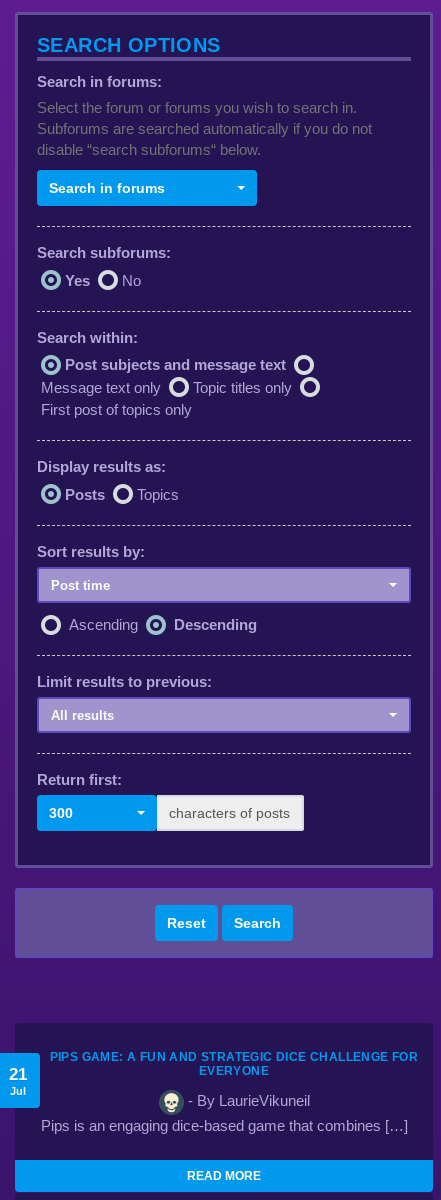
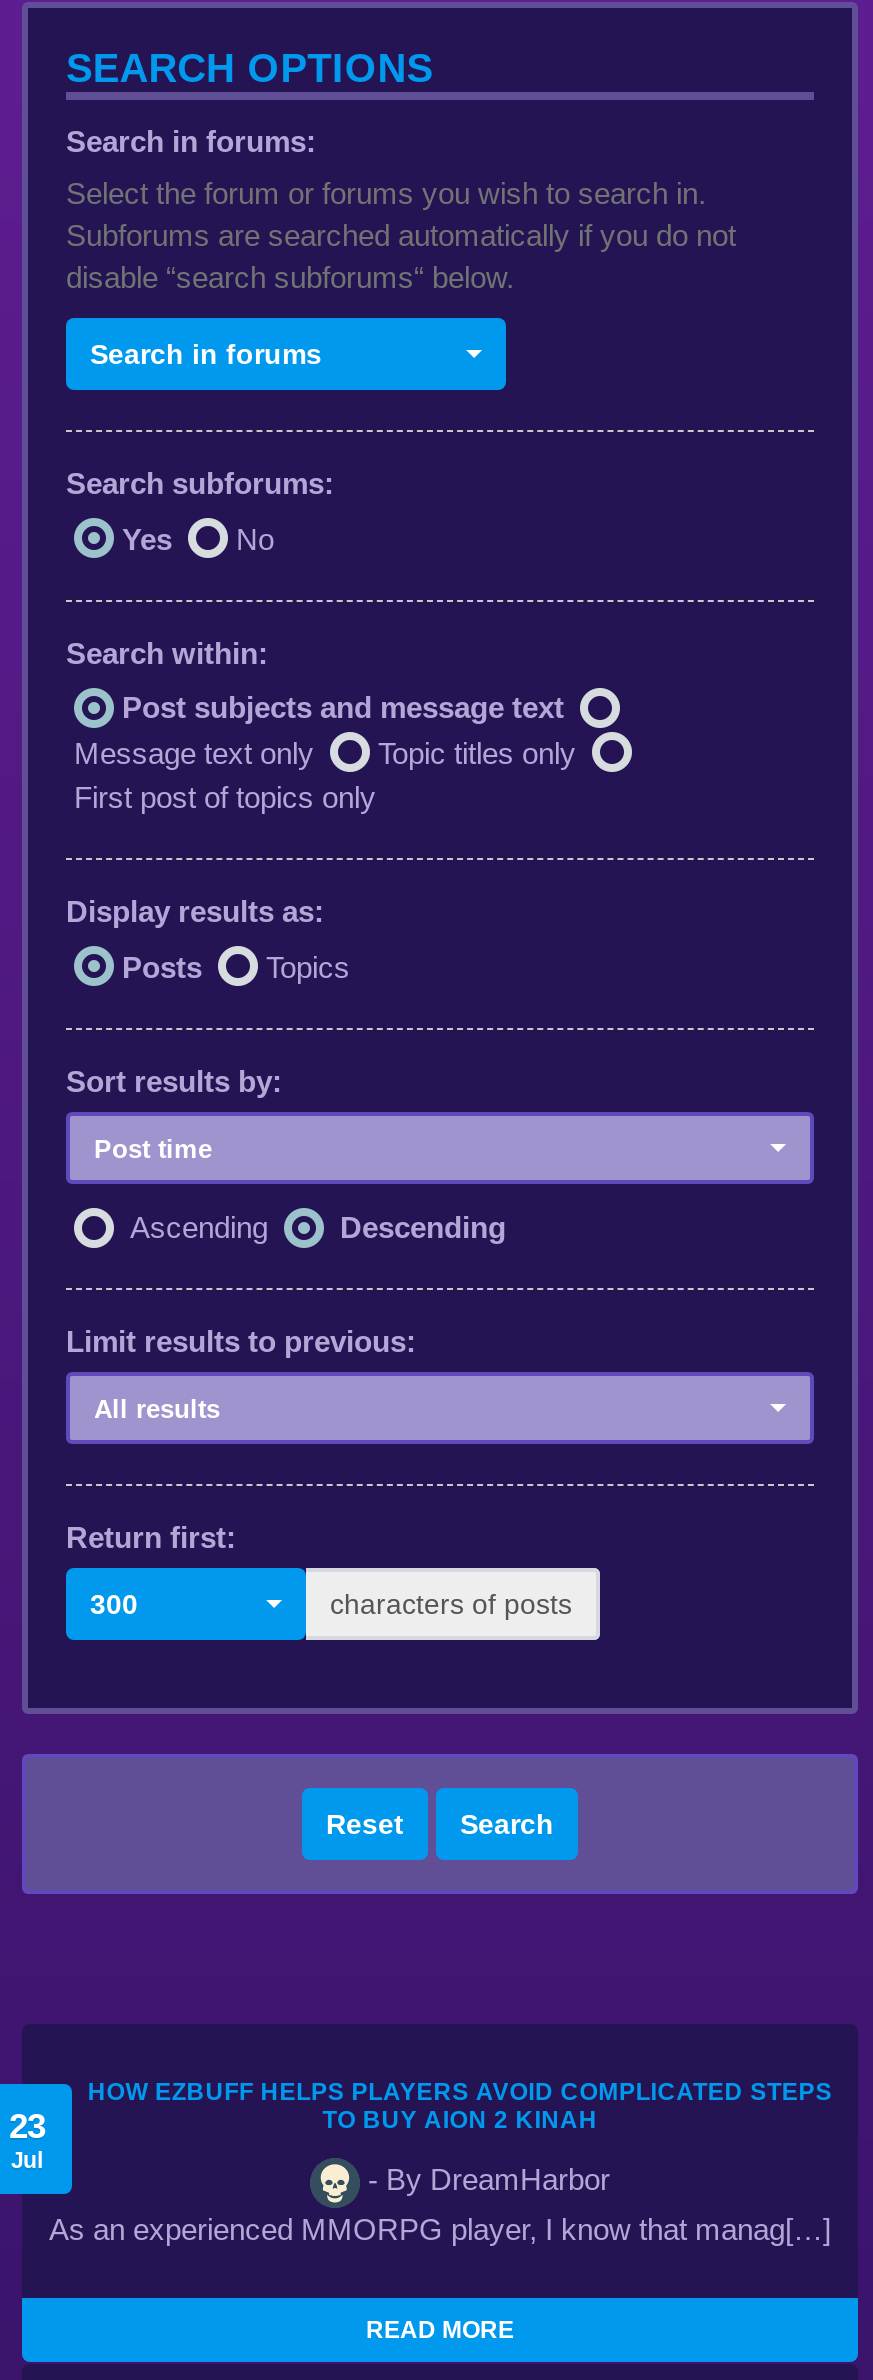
- PIPS GAME: A FUN AND STRATEGIC DICE CHALLENGE FOR
- EVERYONE
+ HOW EZBUFF HELPS PLAYERS AVOID COMPLICATED STEPS
+ TO BUY AION 2 KINAH

- 21
+ 23

- - By LaurieVikuneil
+ - By DreamHarbor

- Pips is an engaging dice-based game that combines […]
+ As an experienced MMORPG player, I know that manag[…]
